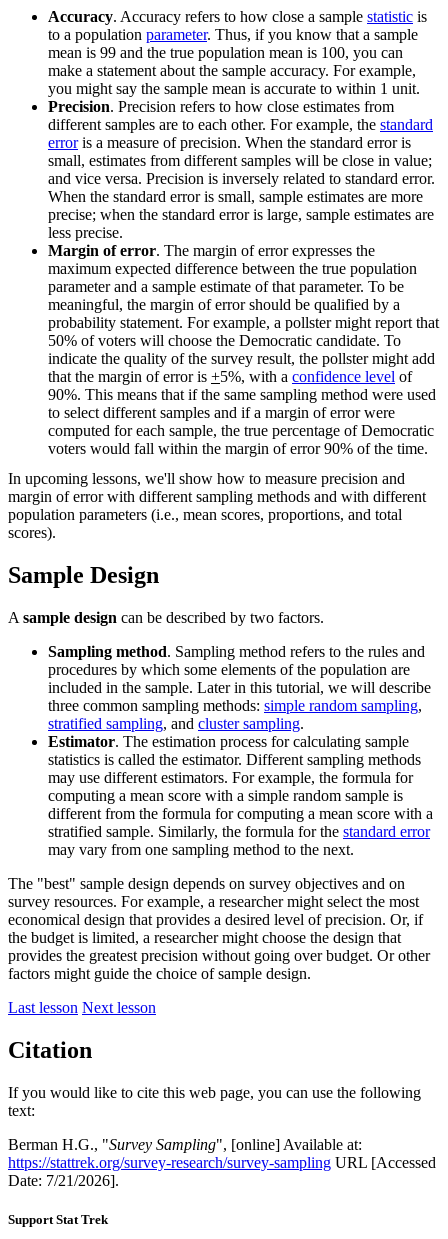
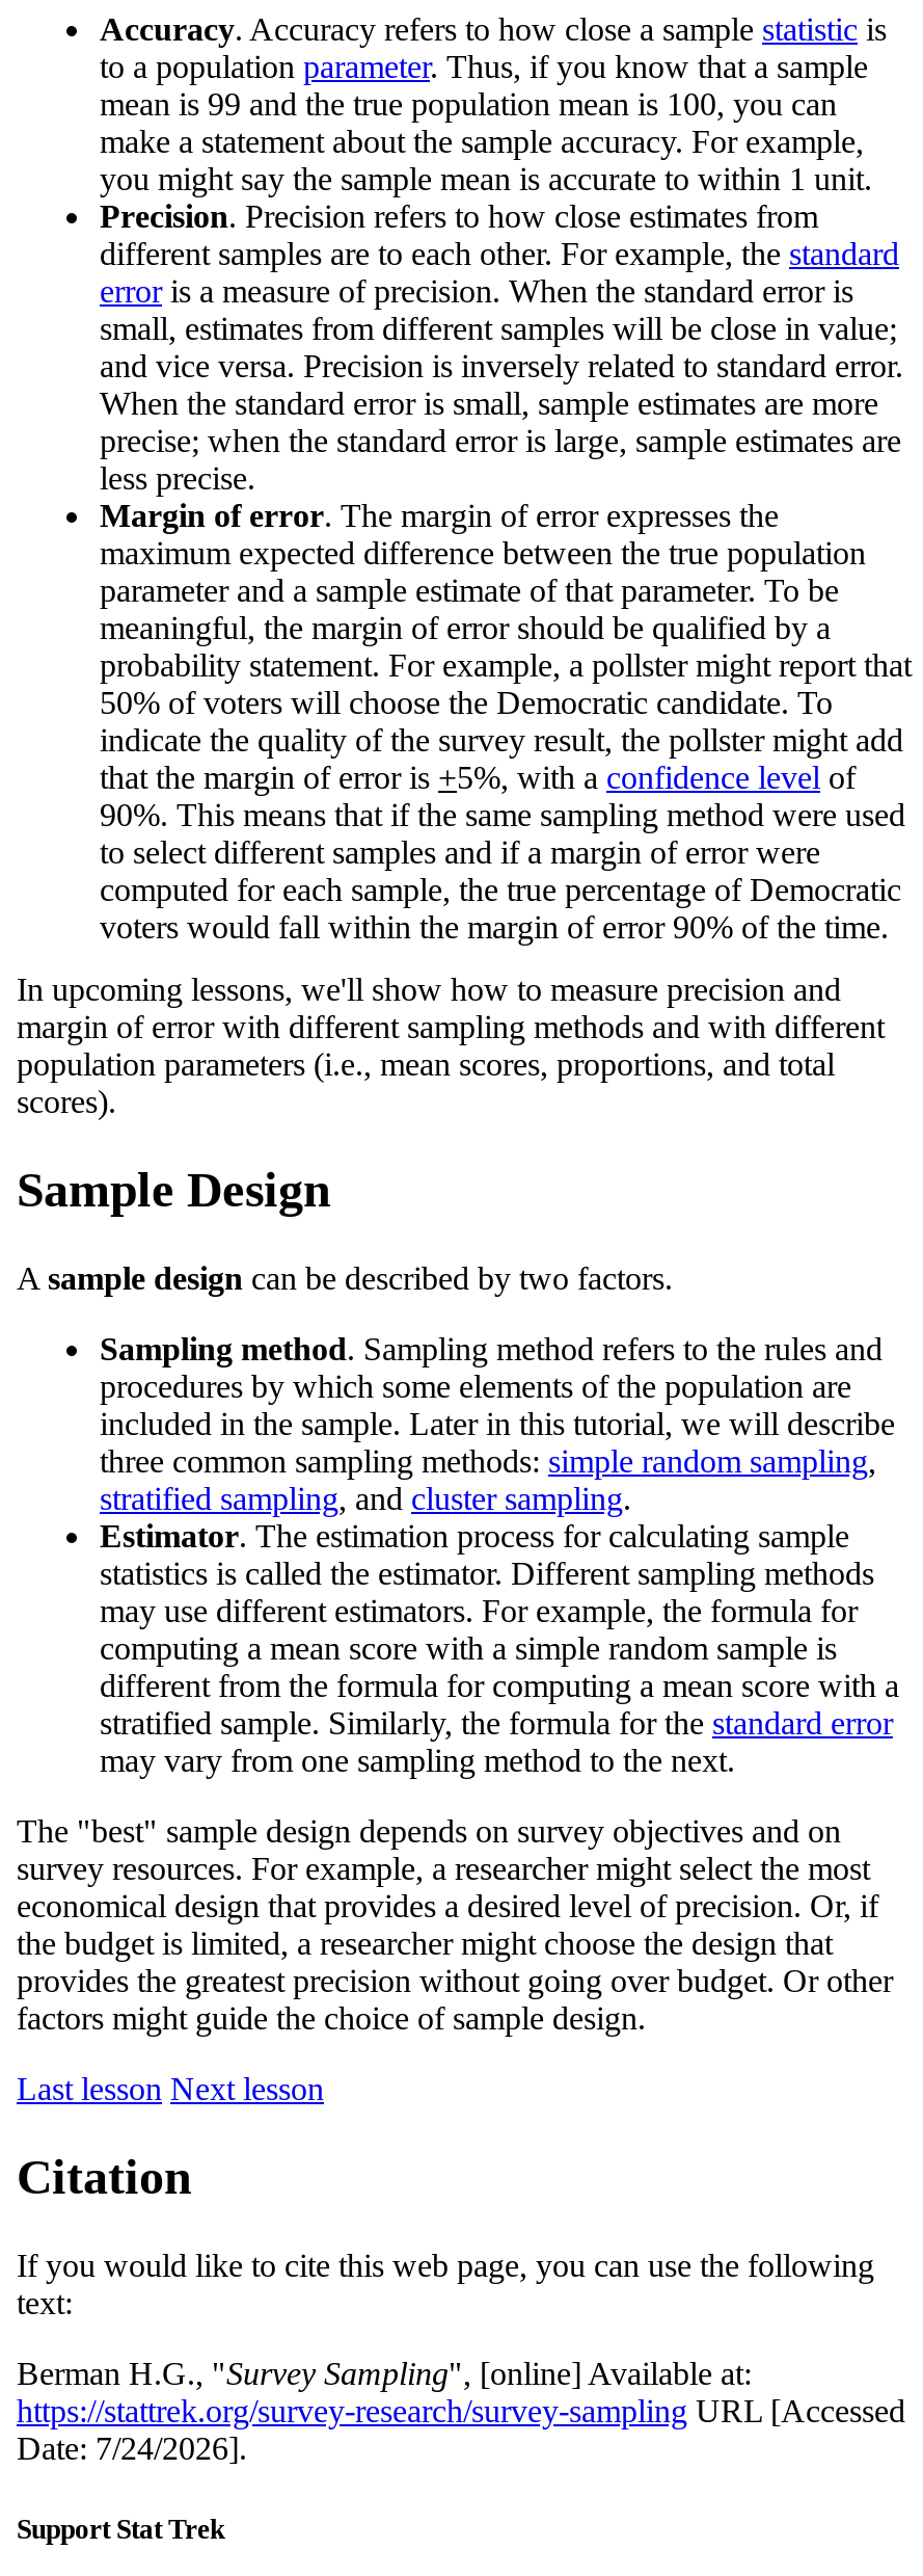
- Date: 7/21/2026].
+ Date: 7/24/2026].
